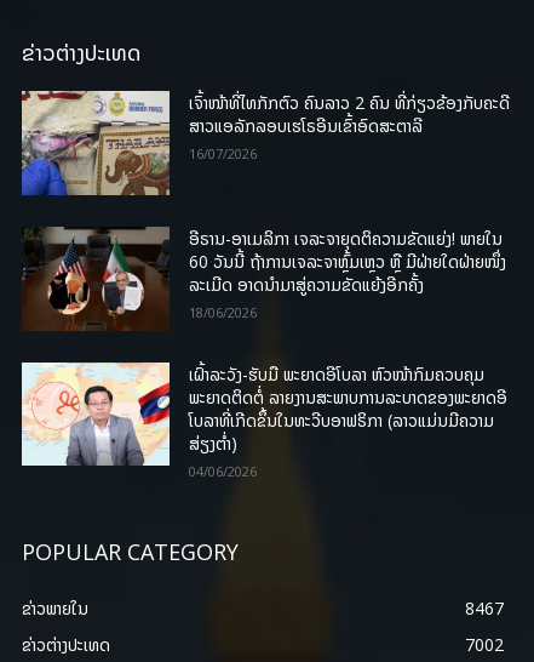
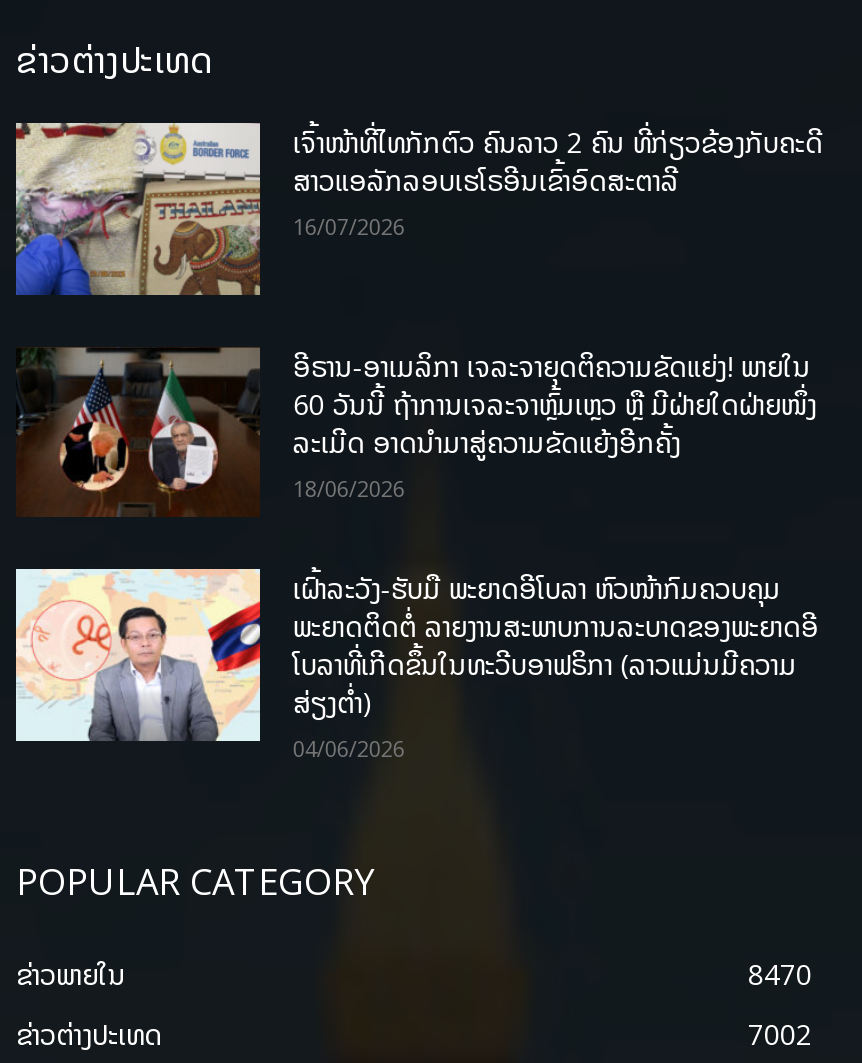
- 8467
+ 8470
